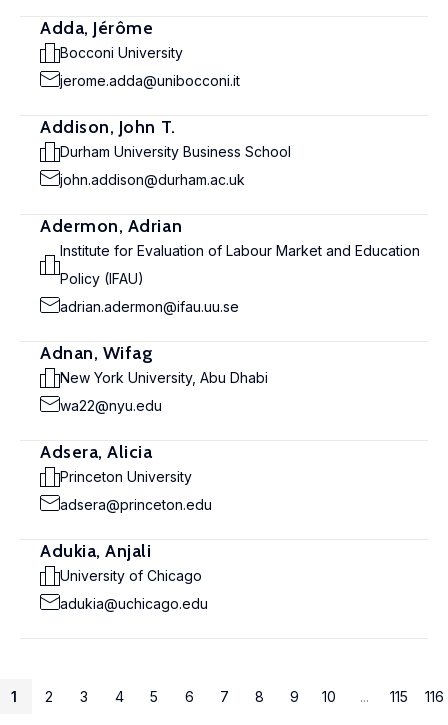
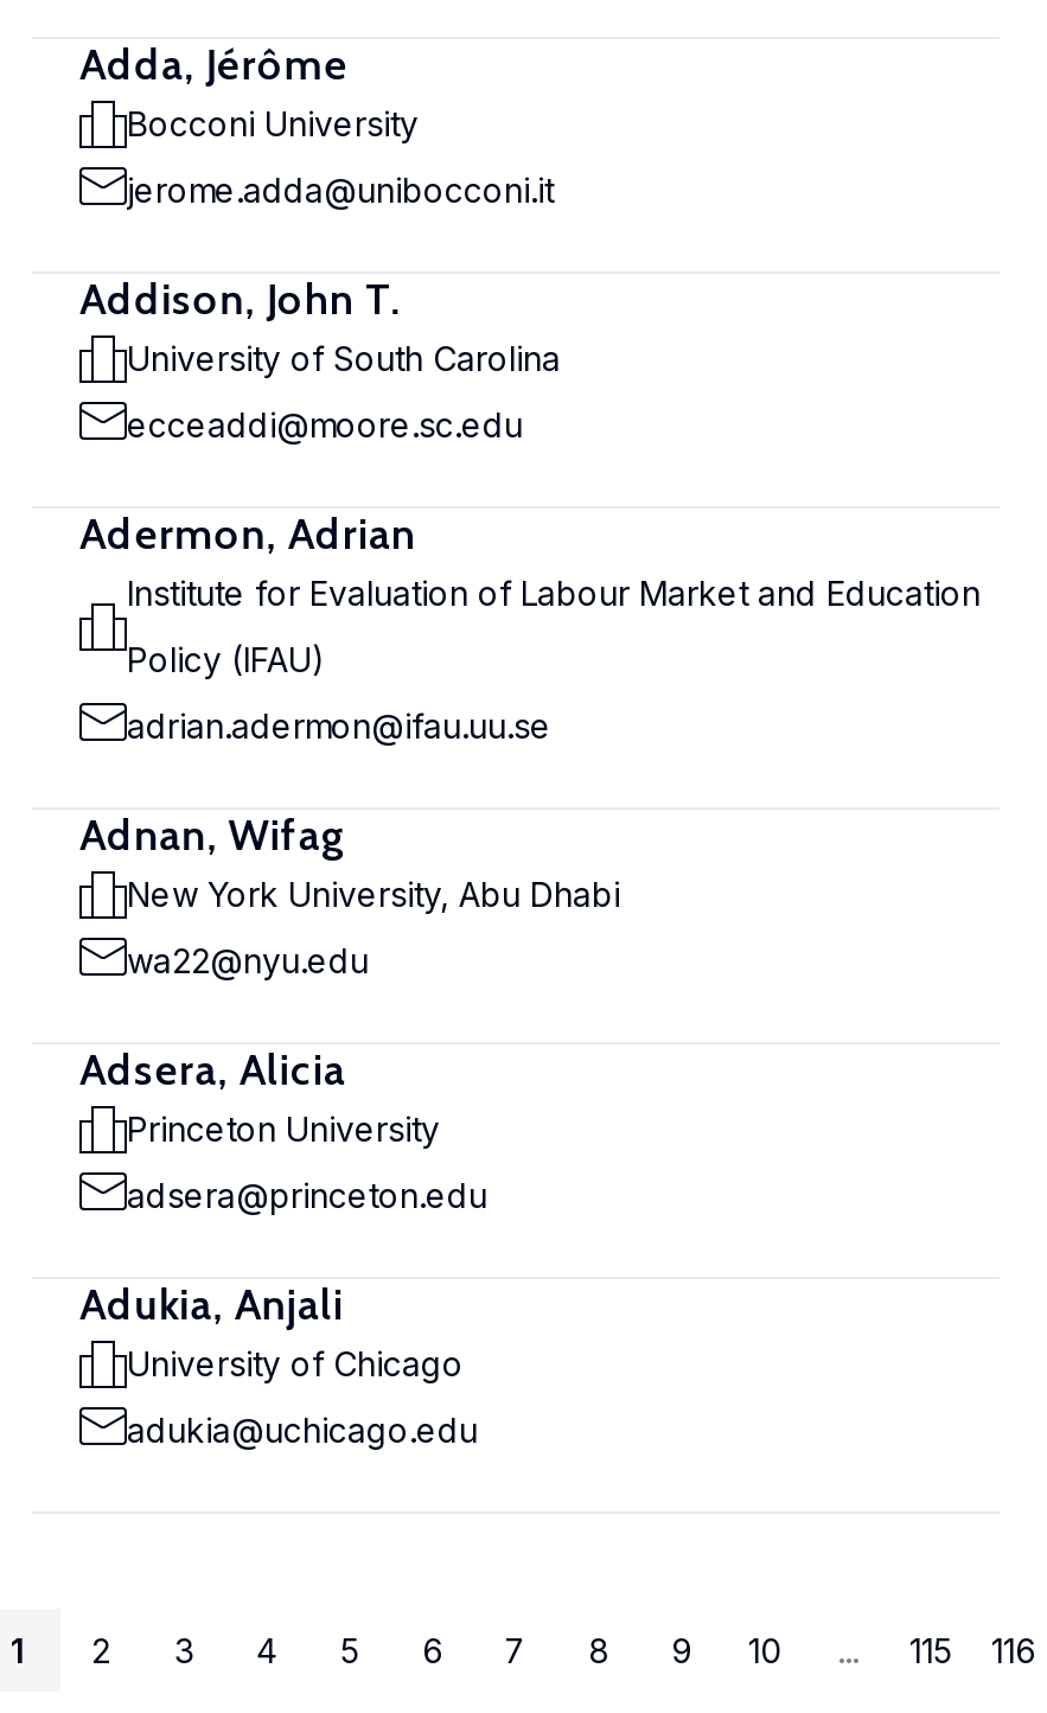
- Durham University Business School
+ University of South Carolina

- john.addison@durham.ac.uk
+ ecceaddi@moore.sc.edu
